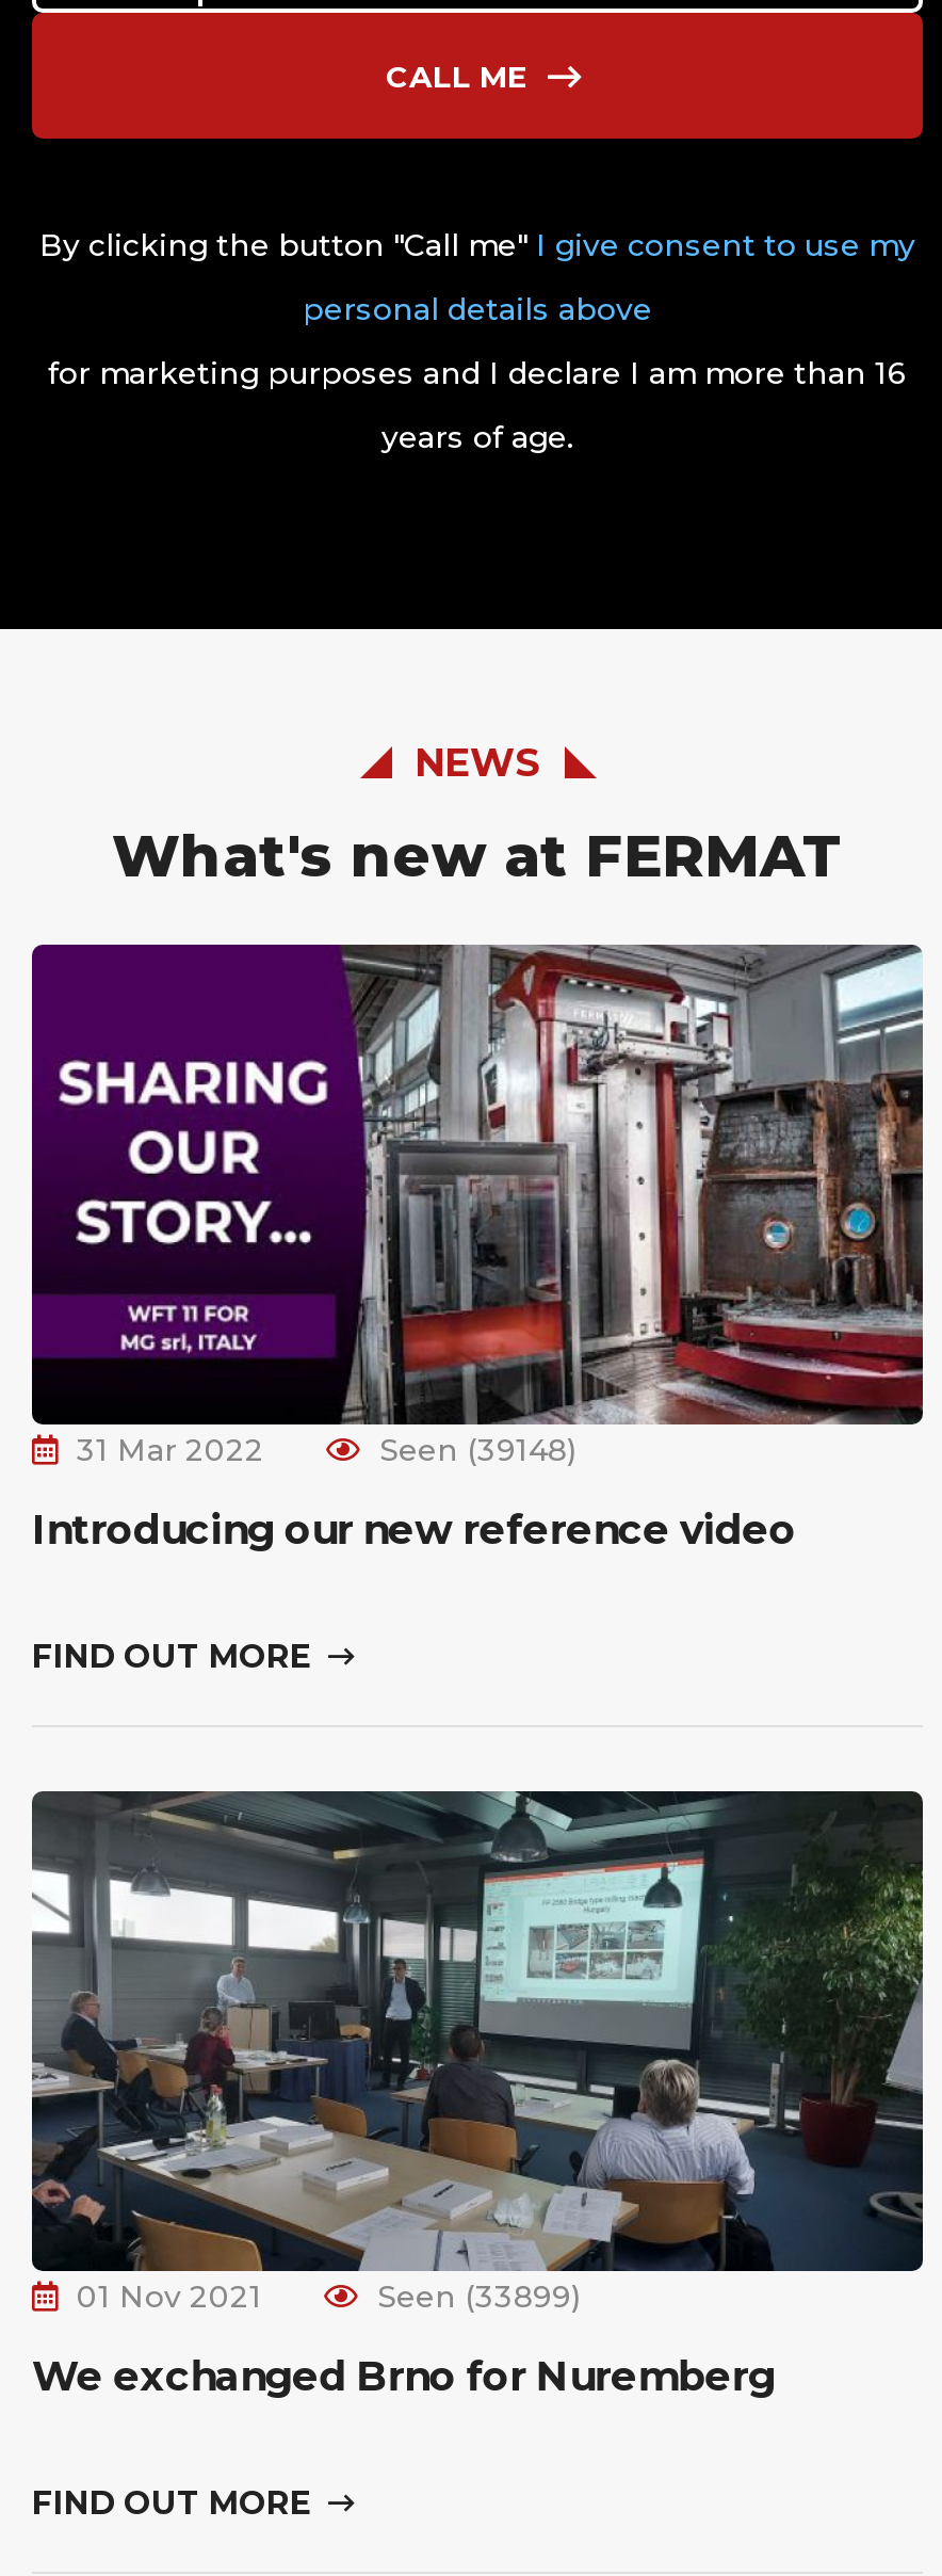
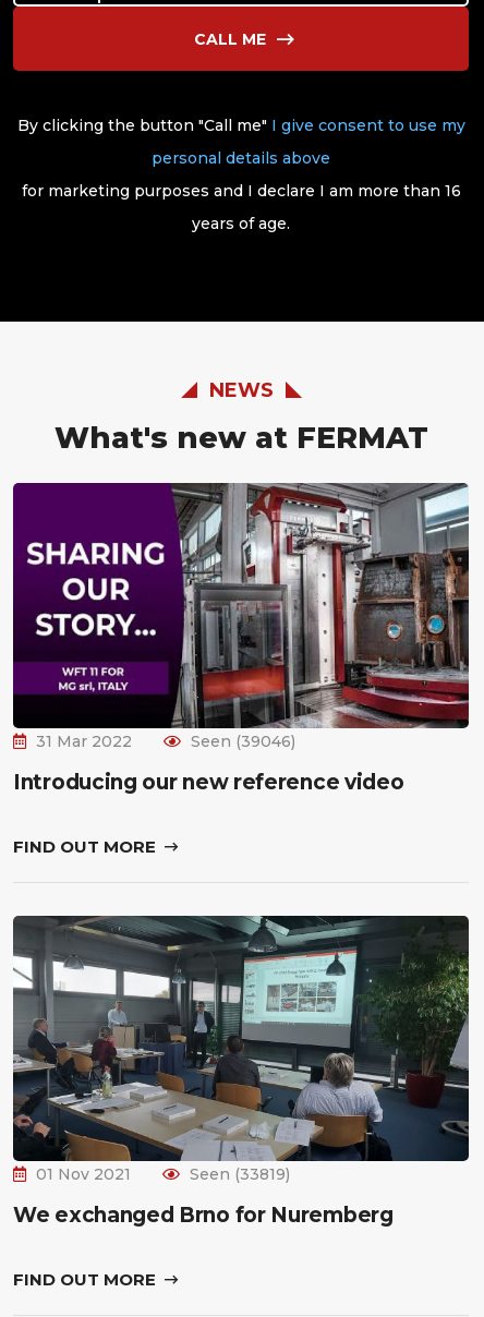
- Seen (39148)
+ Seen (39046)

- Seen (33899)
+ Seen (33819)
